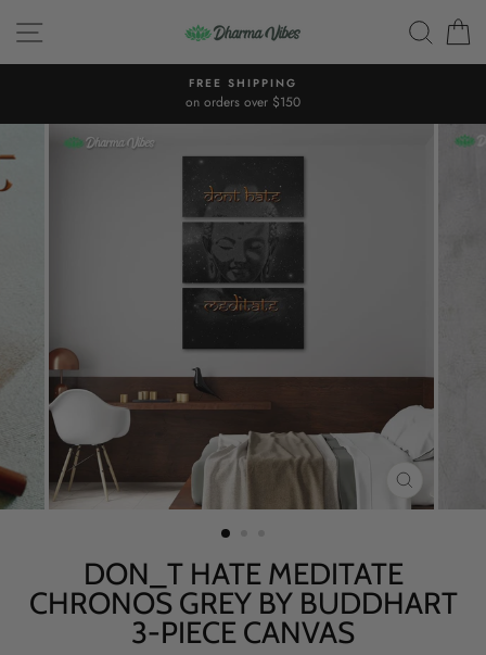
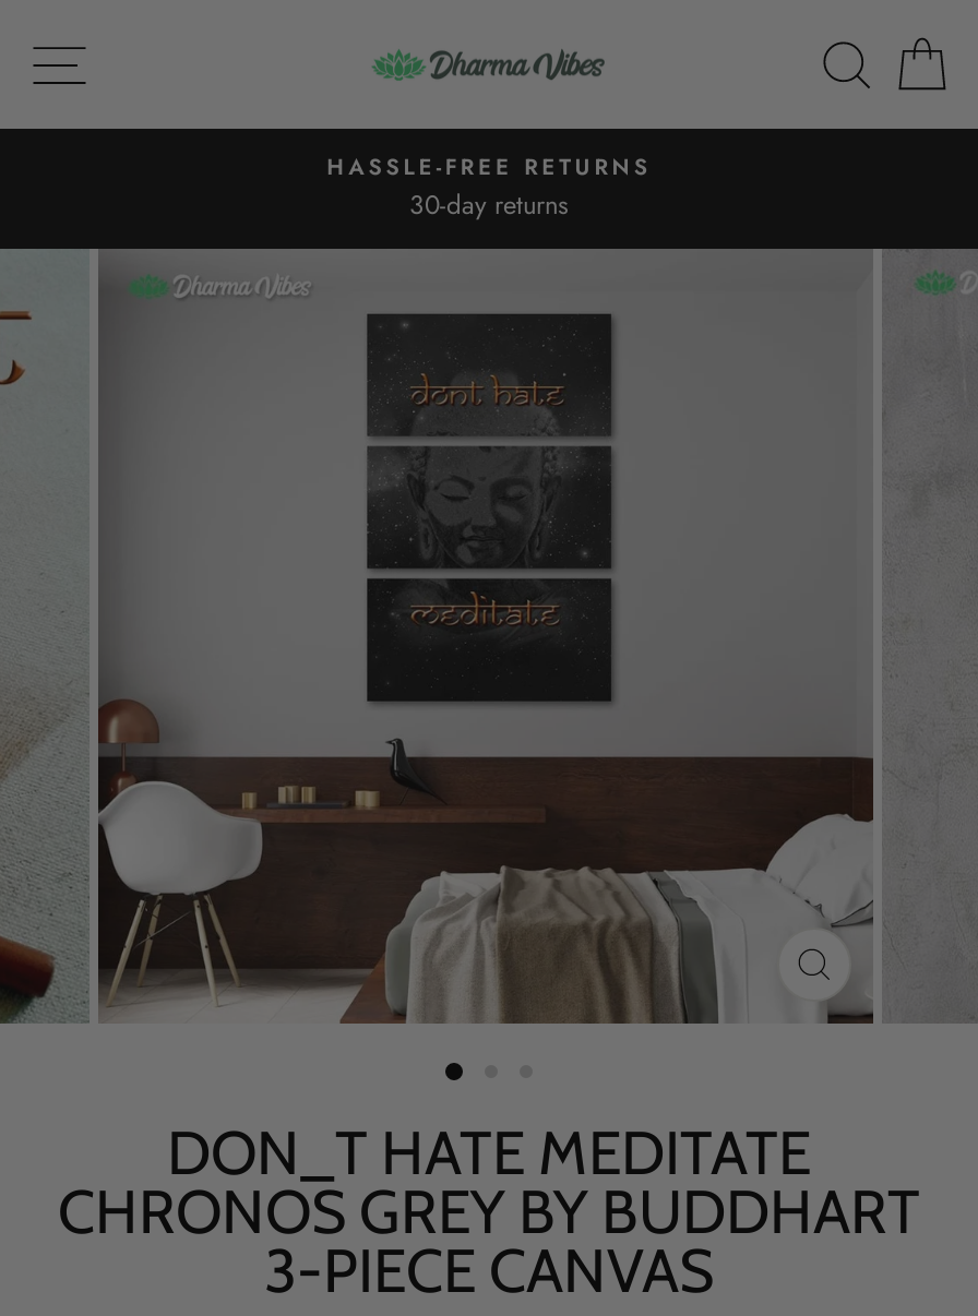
- FREE SHIPPING
- on orders over $150
+ HASSLE-FREE RETURNS
+ 30-day returns
